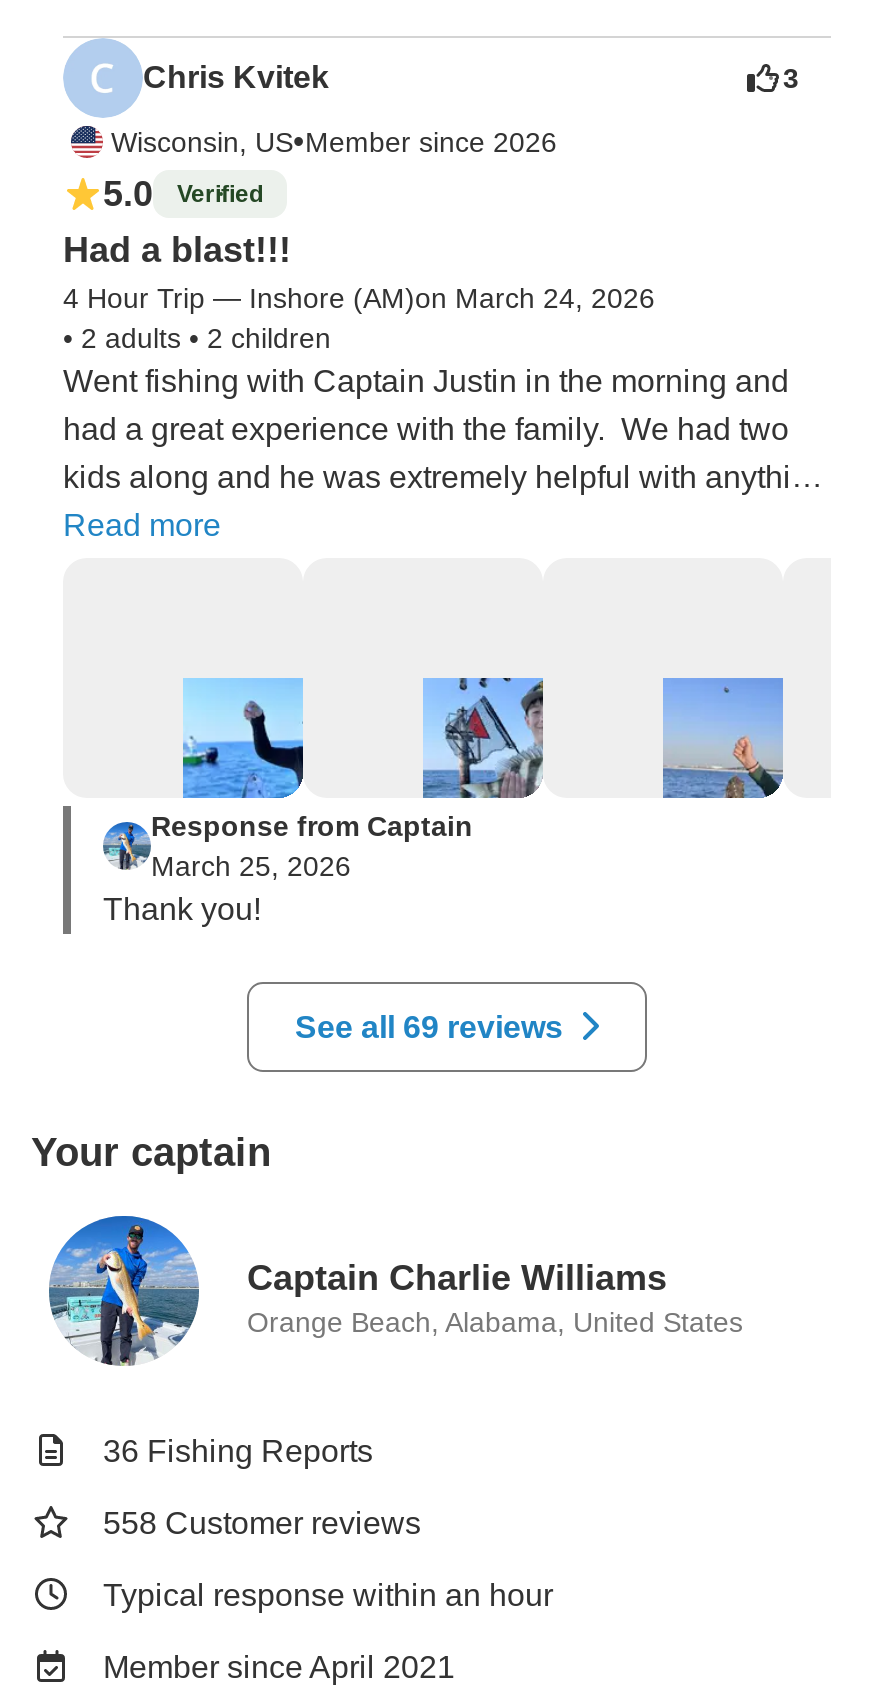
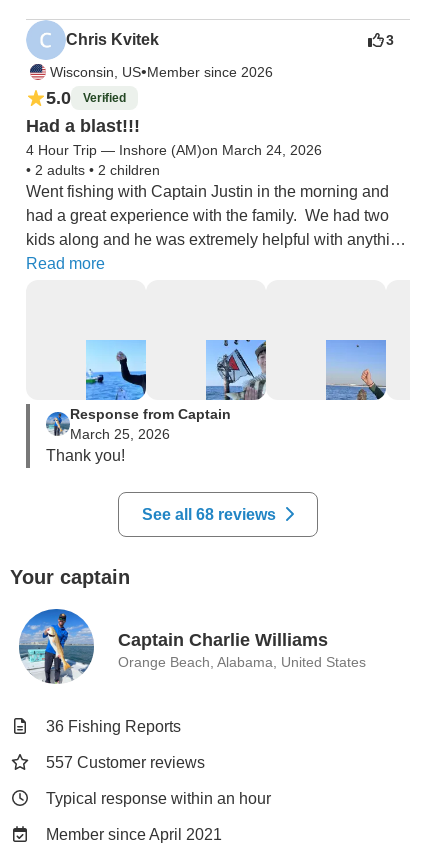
- See all 69 reviews
+ See all 68 reviews

- 558 Customer reviews
+ 557 Customer reviews
